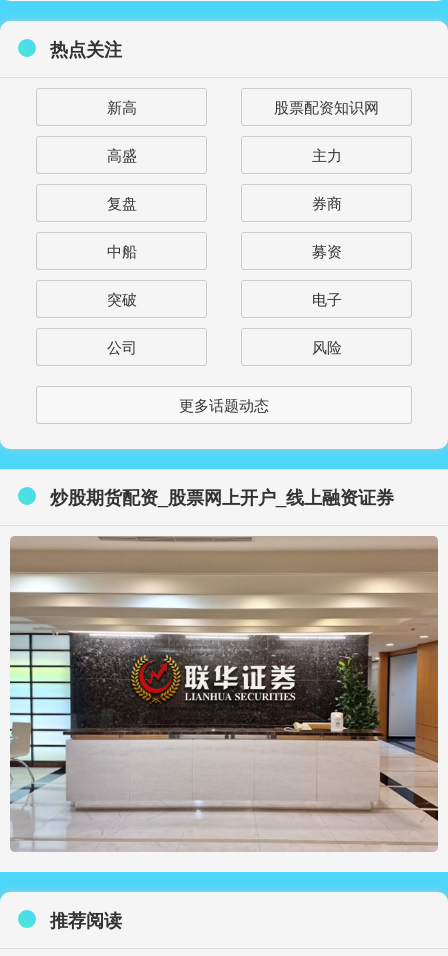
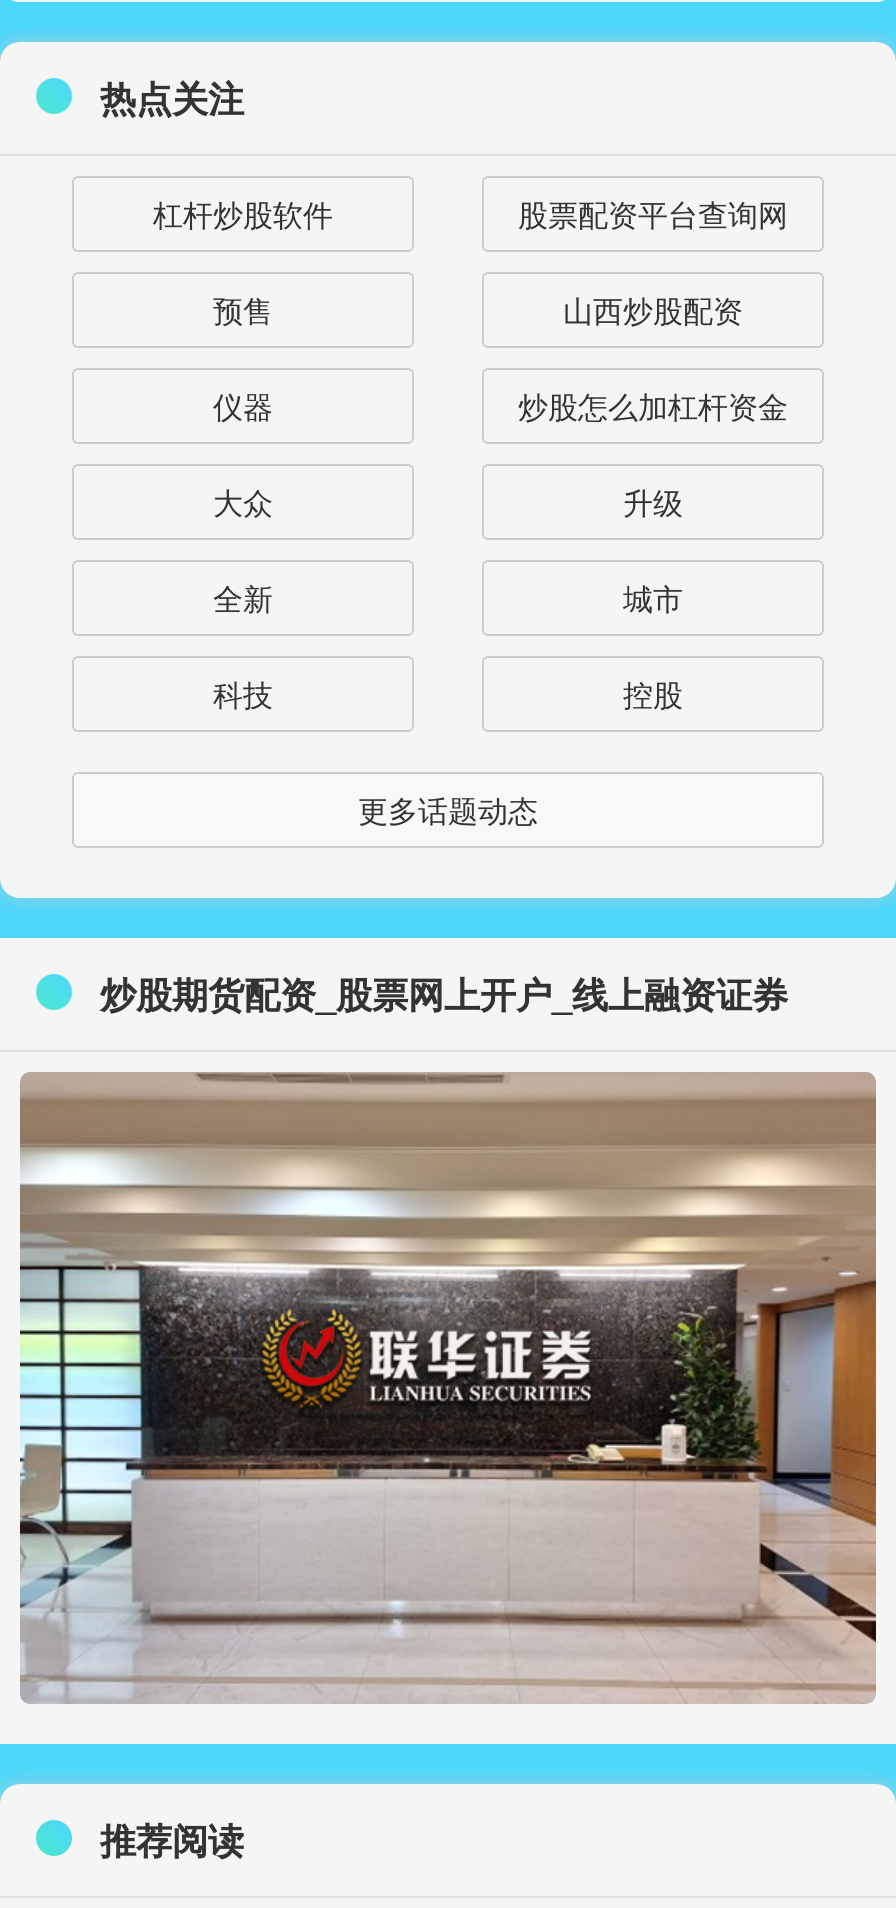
- 新高
- 股票配资知识网
+ 杠杆炒股软件
+ 股票配资平台查询网

- 高盛
- 主力
+ 预售
+ 山西炒股配资

- 复盘
- 券商
+ 仪器
+ 炒股怎么加杠杆资金

- 中船
- 募资
+ 大众
+ 升级

- 突破
- 电子
+ 全新
+ 城市

- 公司
- 风险
+ 科技
+ 控股
